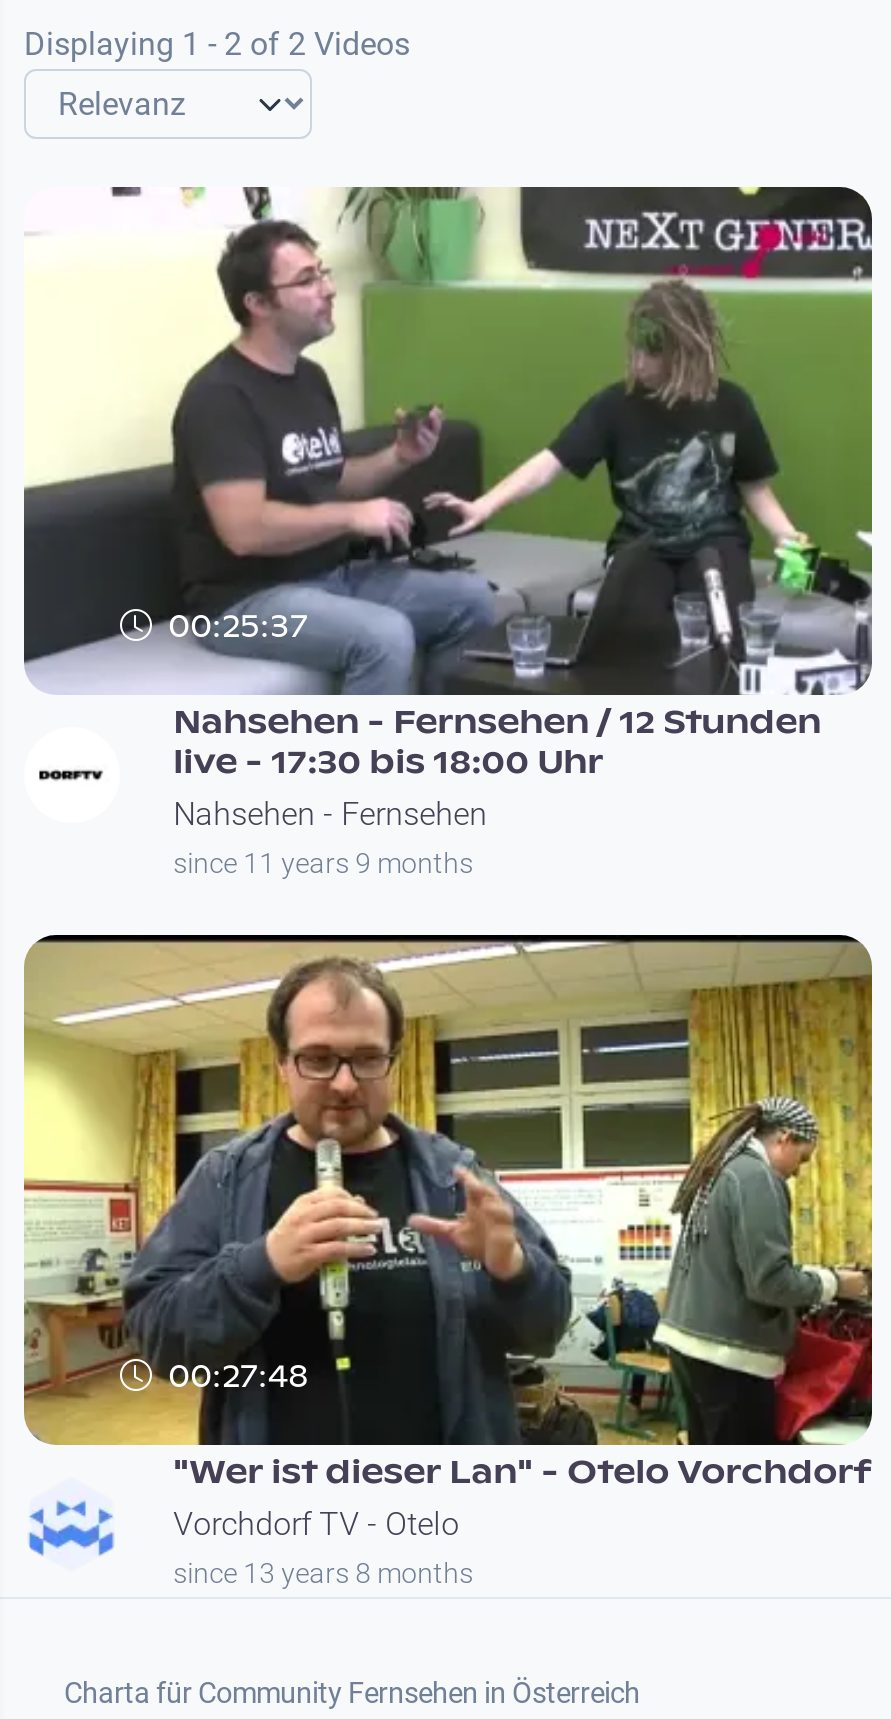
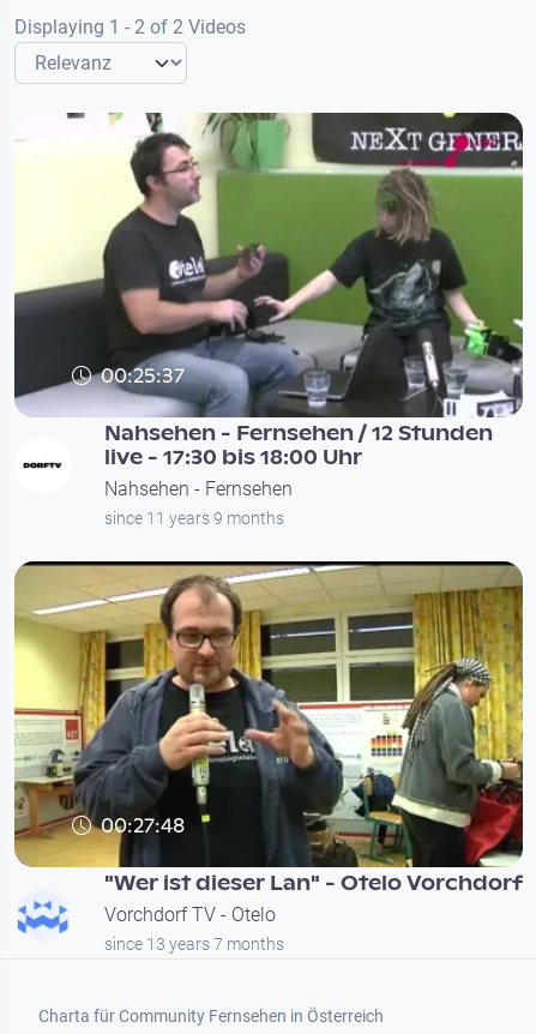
- since 13 years 8 months
+ since 13 years 7 months
